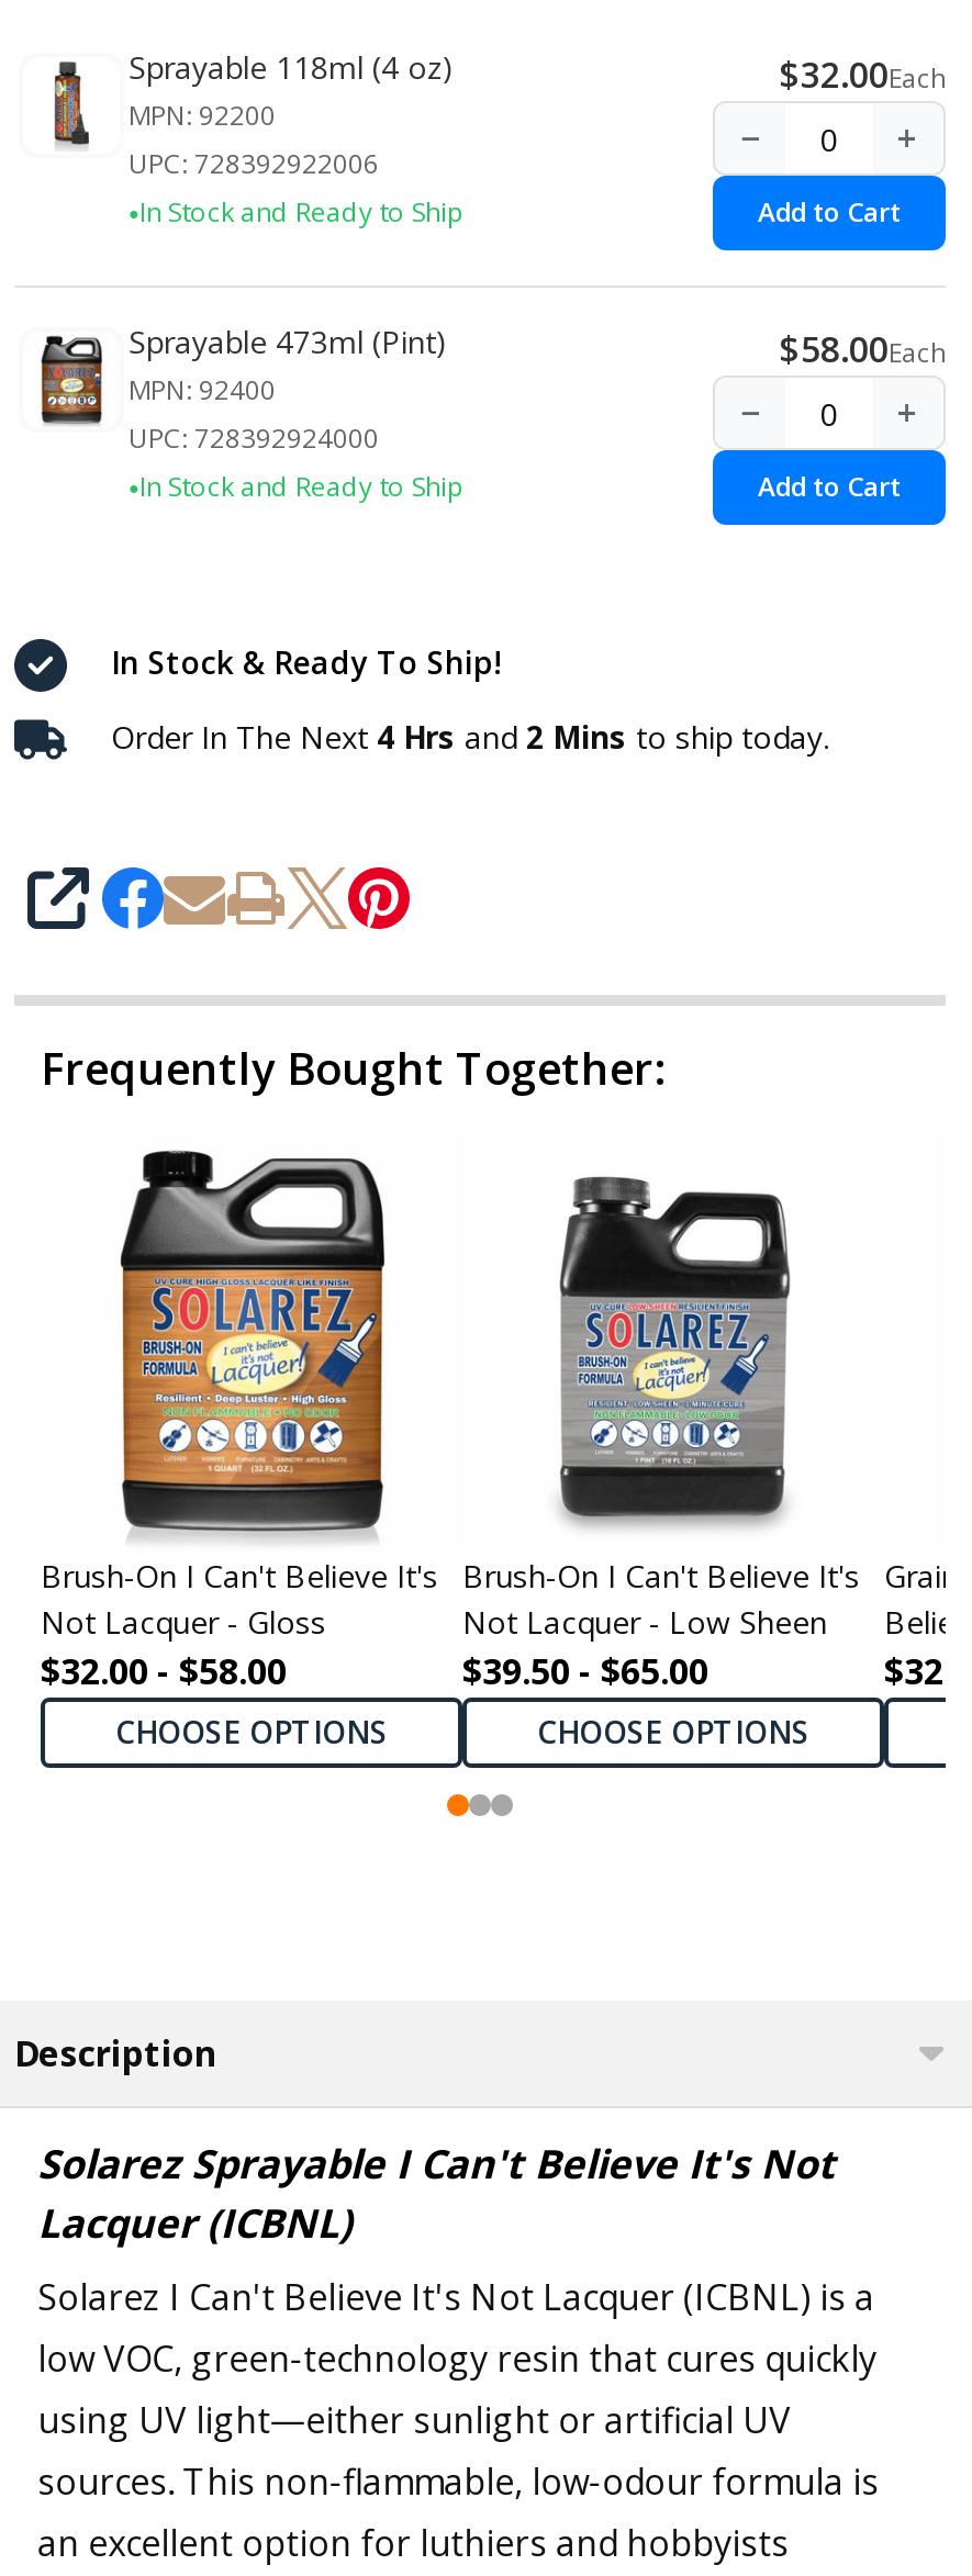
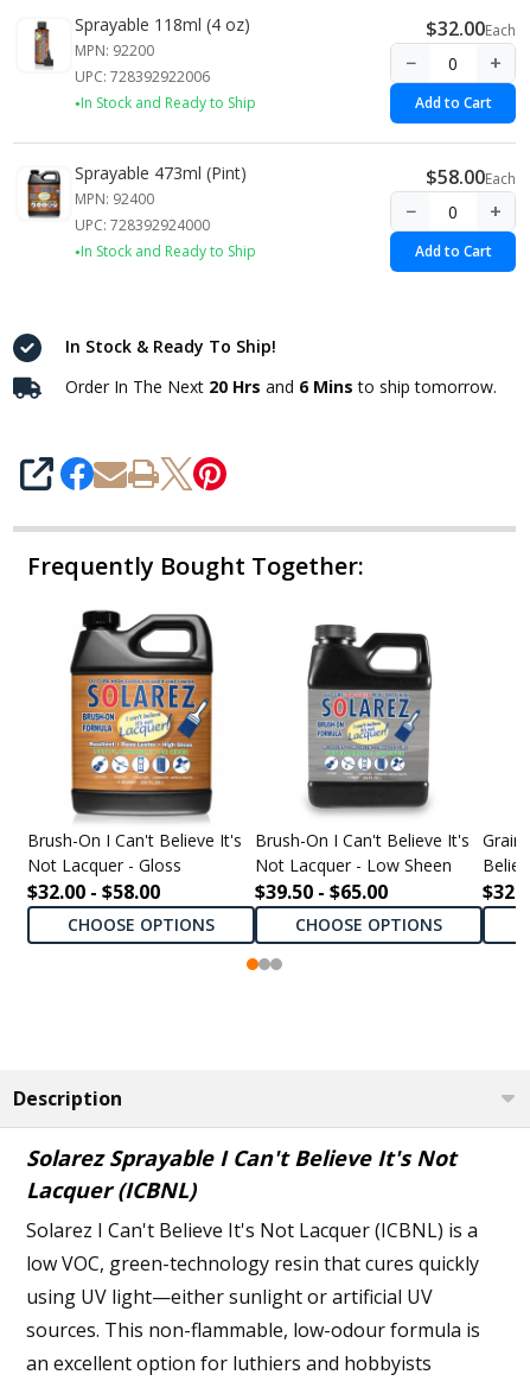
- Order In The Next 4 Hrs and 2 Mins to ship today.
+ Order In The Next 20 Hrs and 6 Mins to ship tomorrow.
